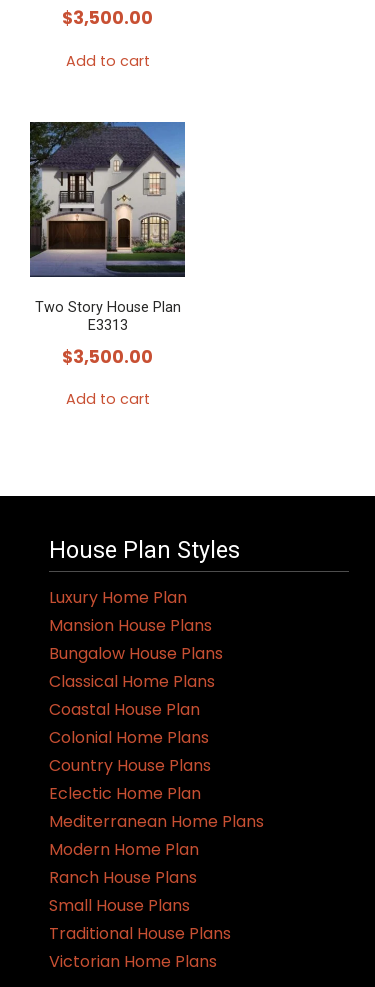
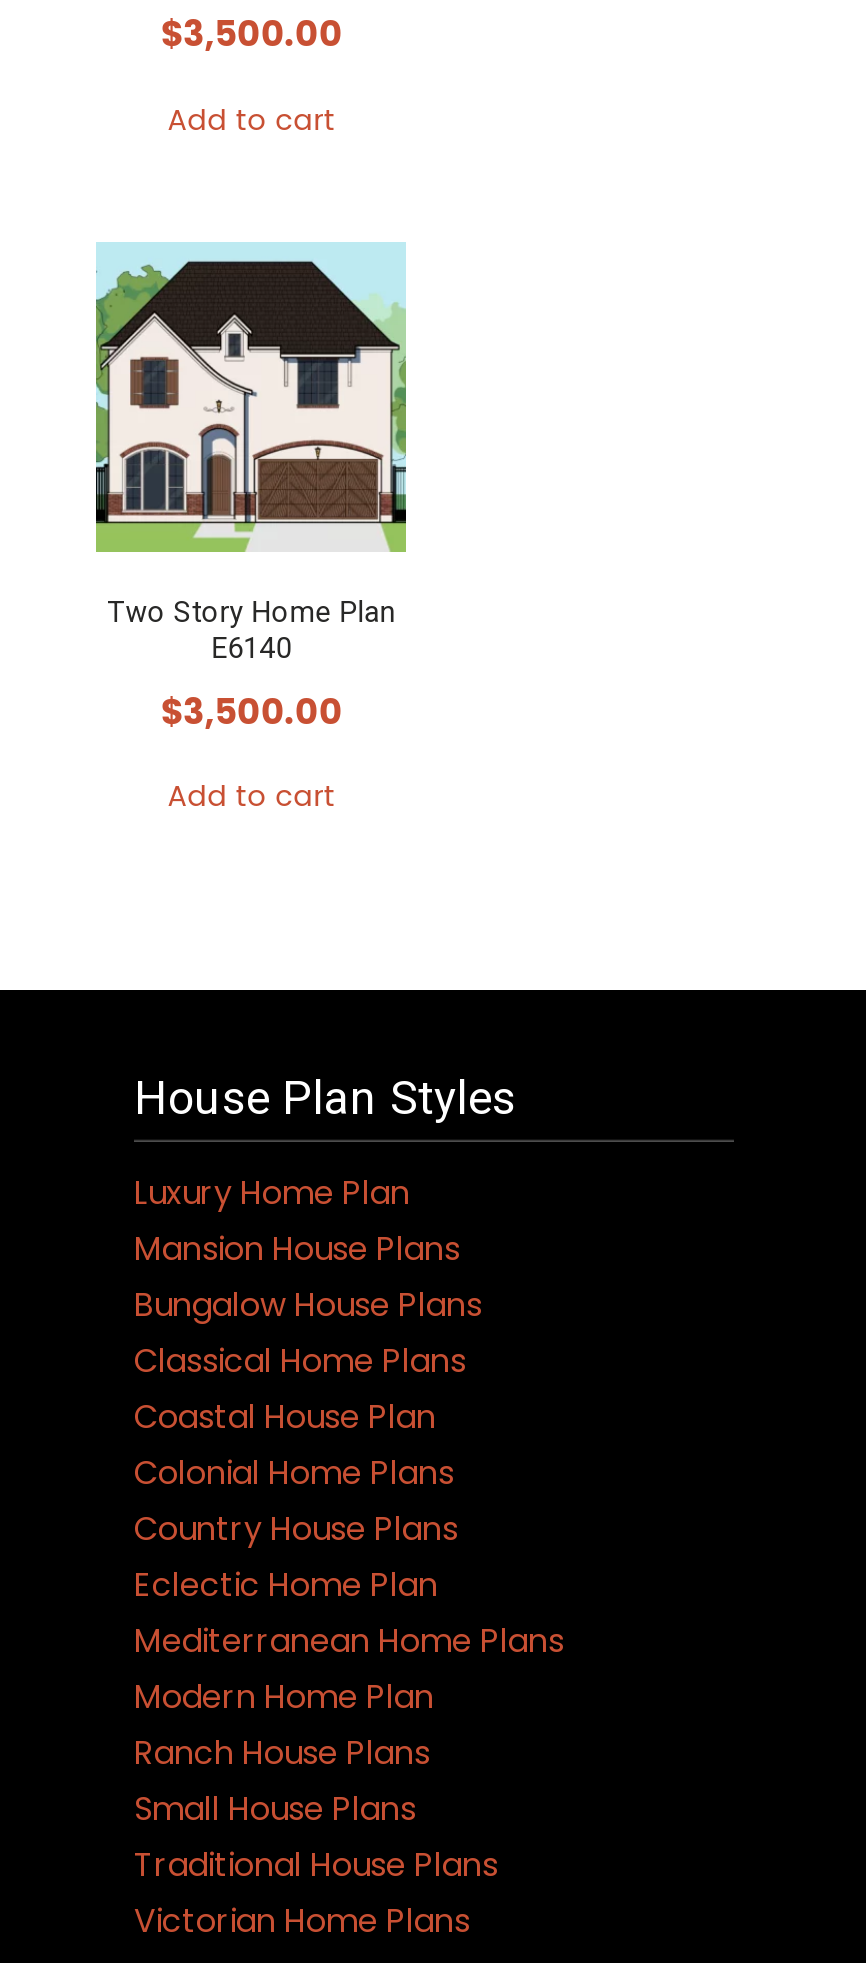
- [image]
- Two Story House Plan
- E3313
+ [image]
+ Two Story Home Plan
+ E6140
